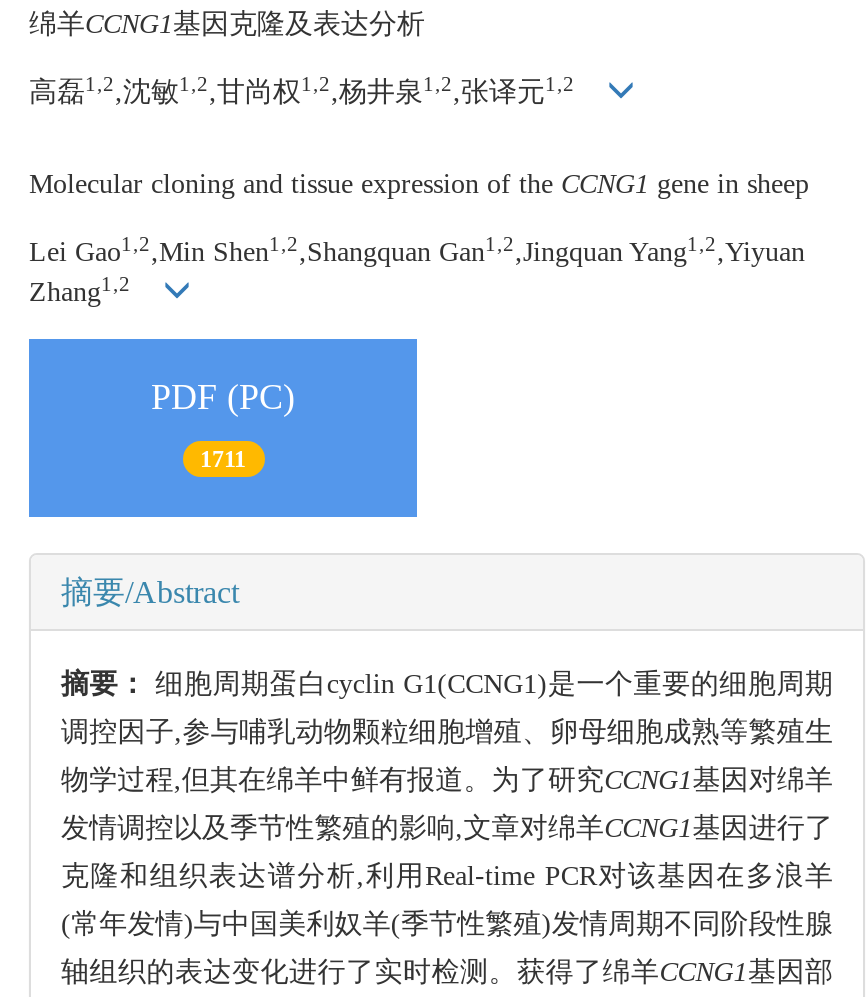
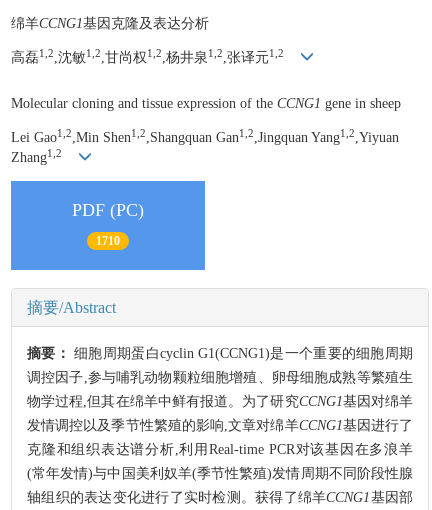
- 1711
+ 1710
